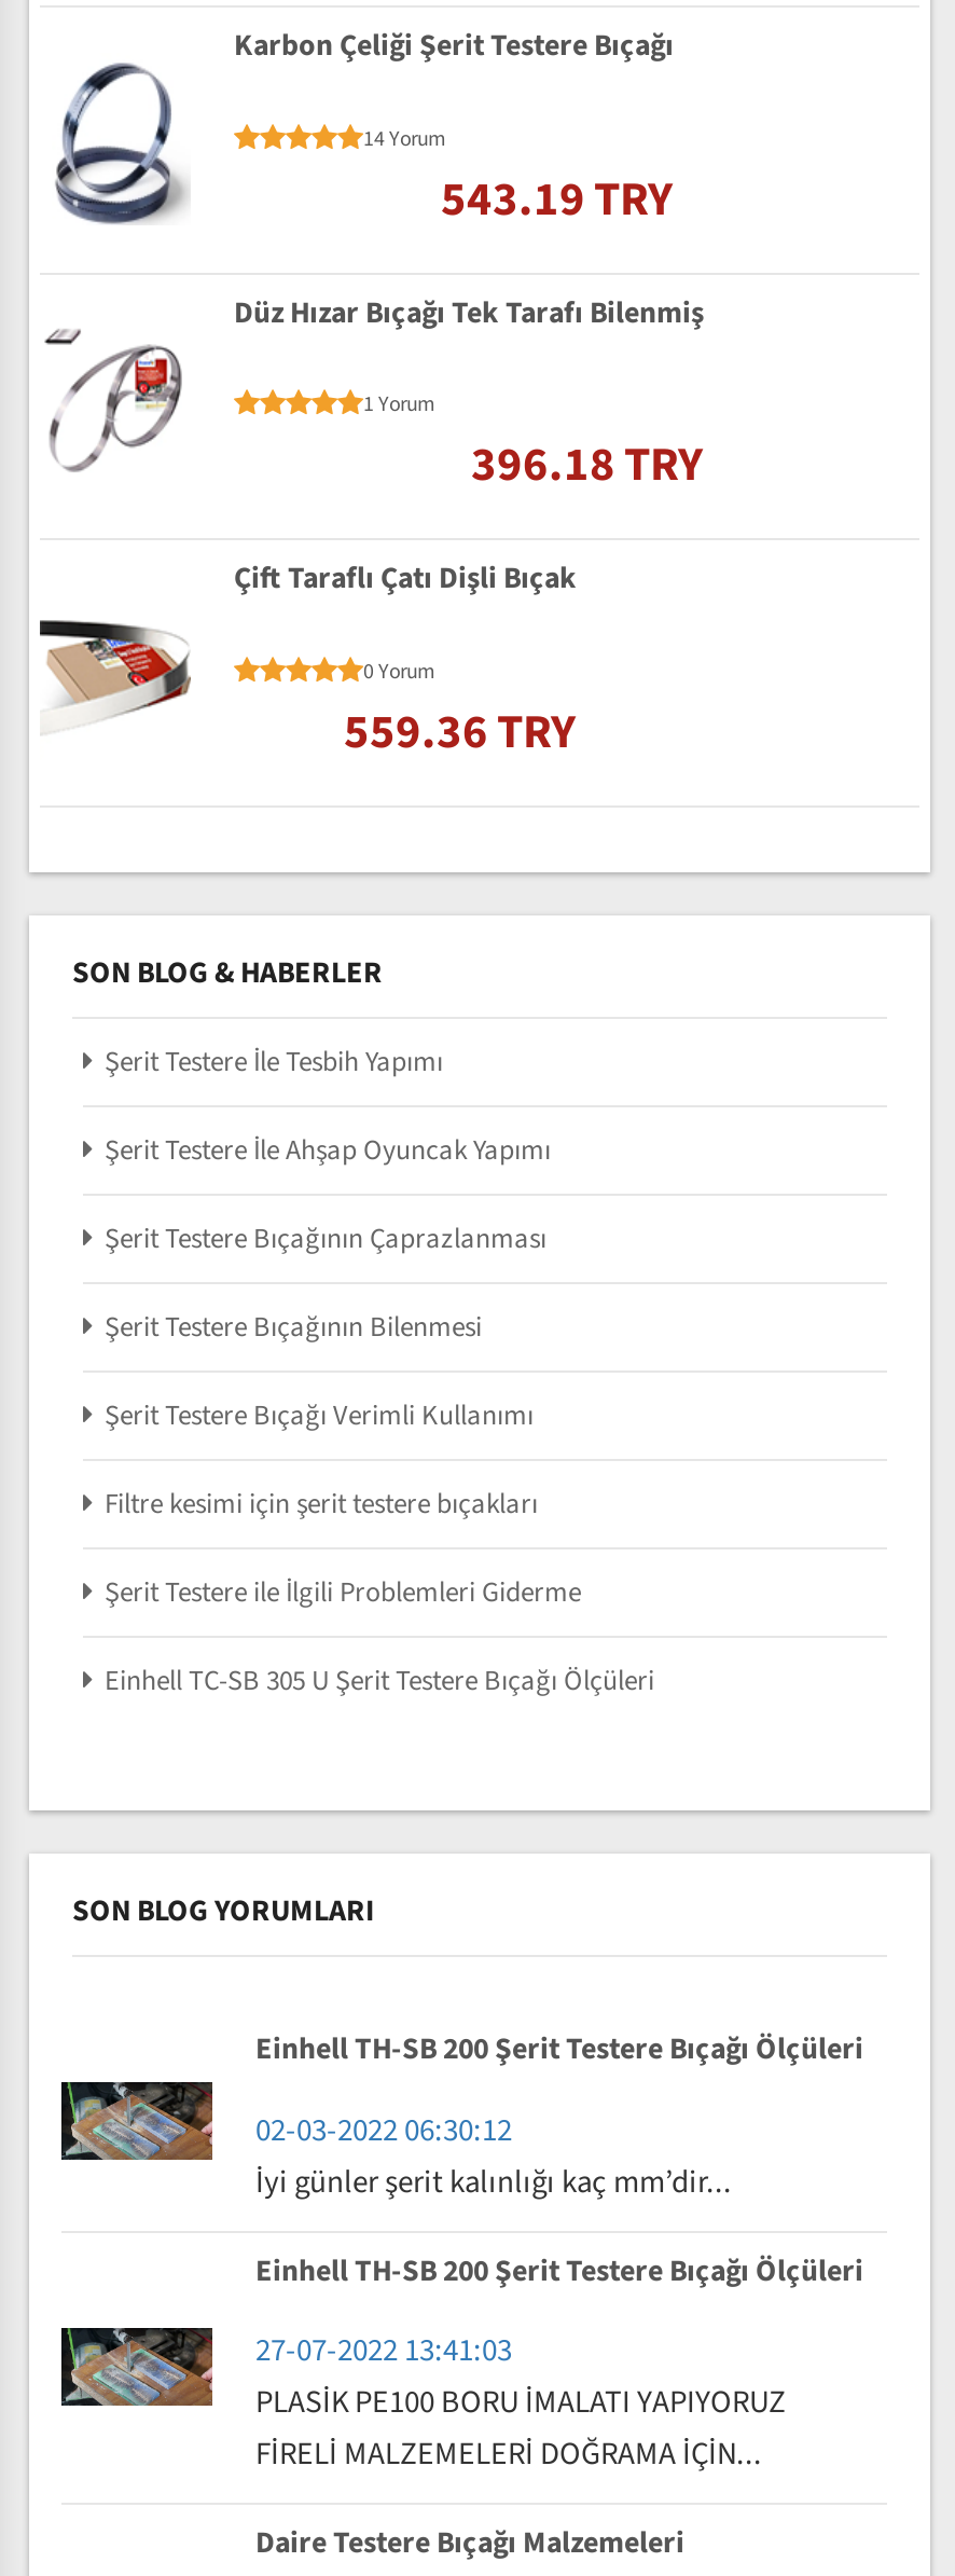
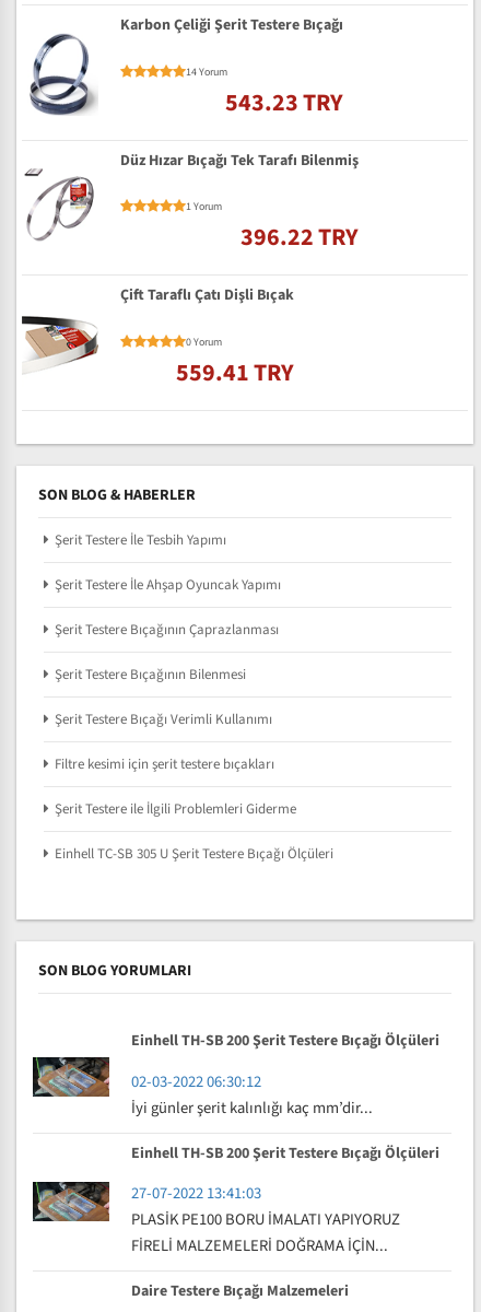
- 543.19 TRY
+ 543.23 TRY

- 396.18 TRY
+ 396.22 TRY

- 559.36 TRY
+ 559.41 TRY
